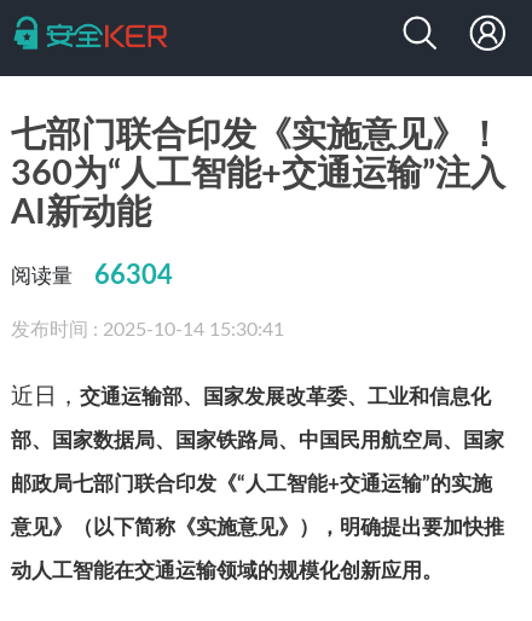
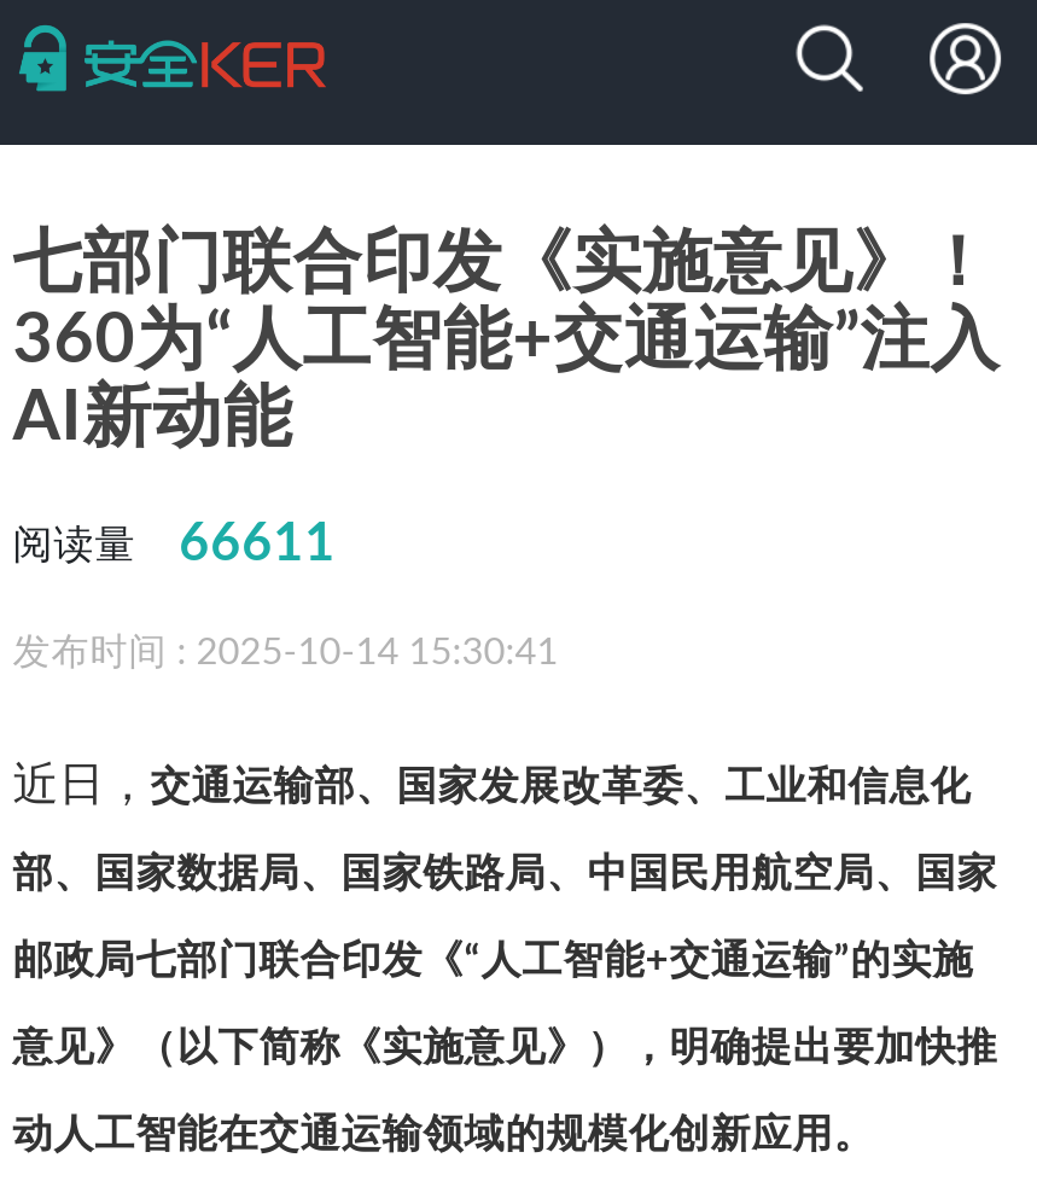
- 阅读量 66304
+ 阅读量 66611
